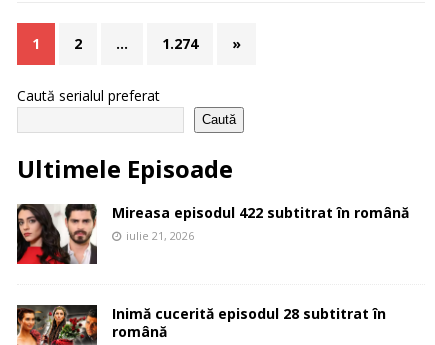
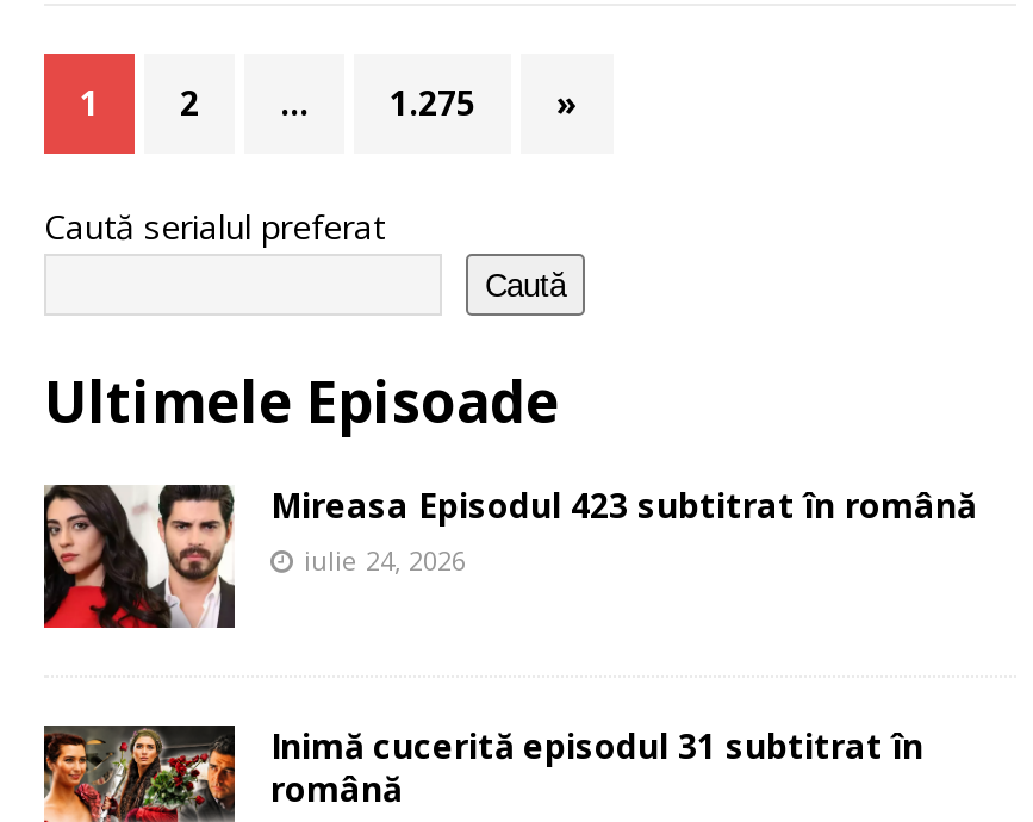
- 1.274
+ 1.275

- Mireasa episodul 422 subtitrat în română
+ Mireasa Episodul 423 subtitrat în română

- iulie 21, 2026
+ iulie 24, 2026

- Inimă cucerită episodul 28 subtitrat în
+ Inimă cucerită episodul 31 subtitrat în
